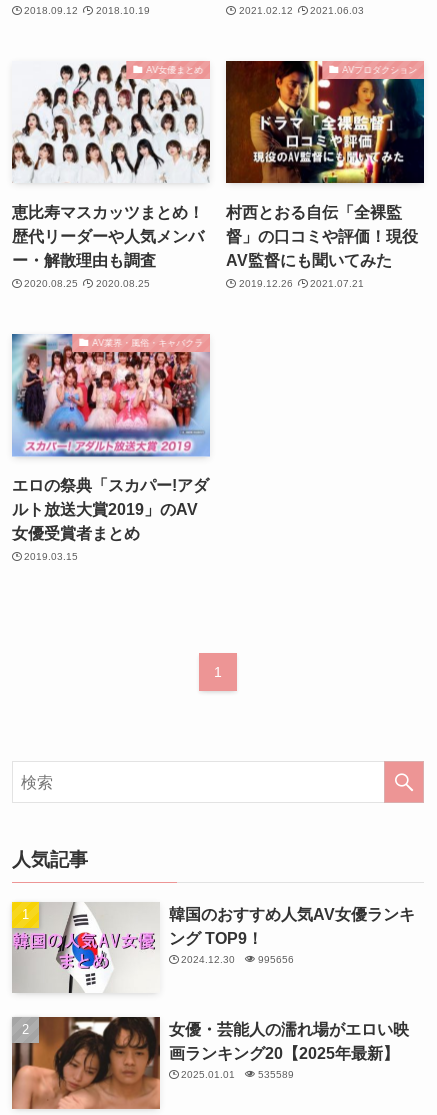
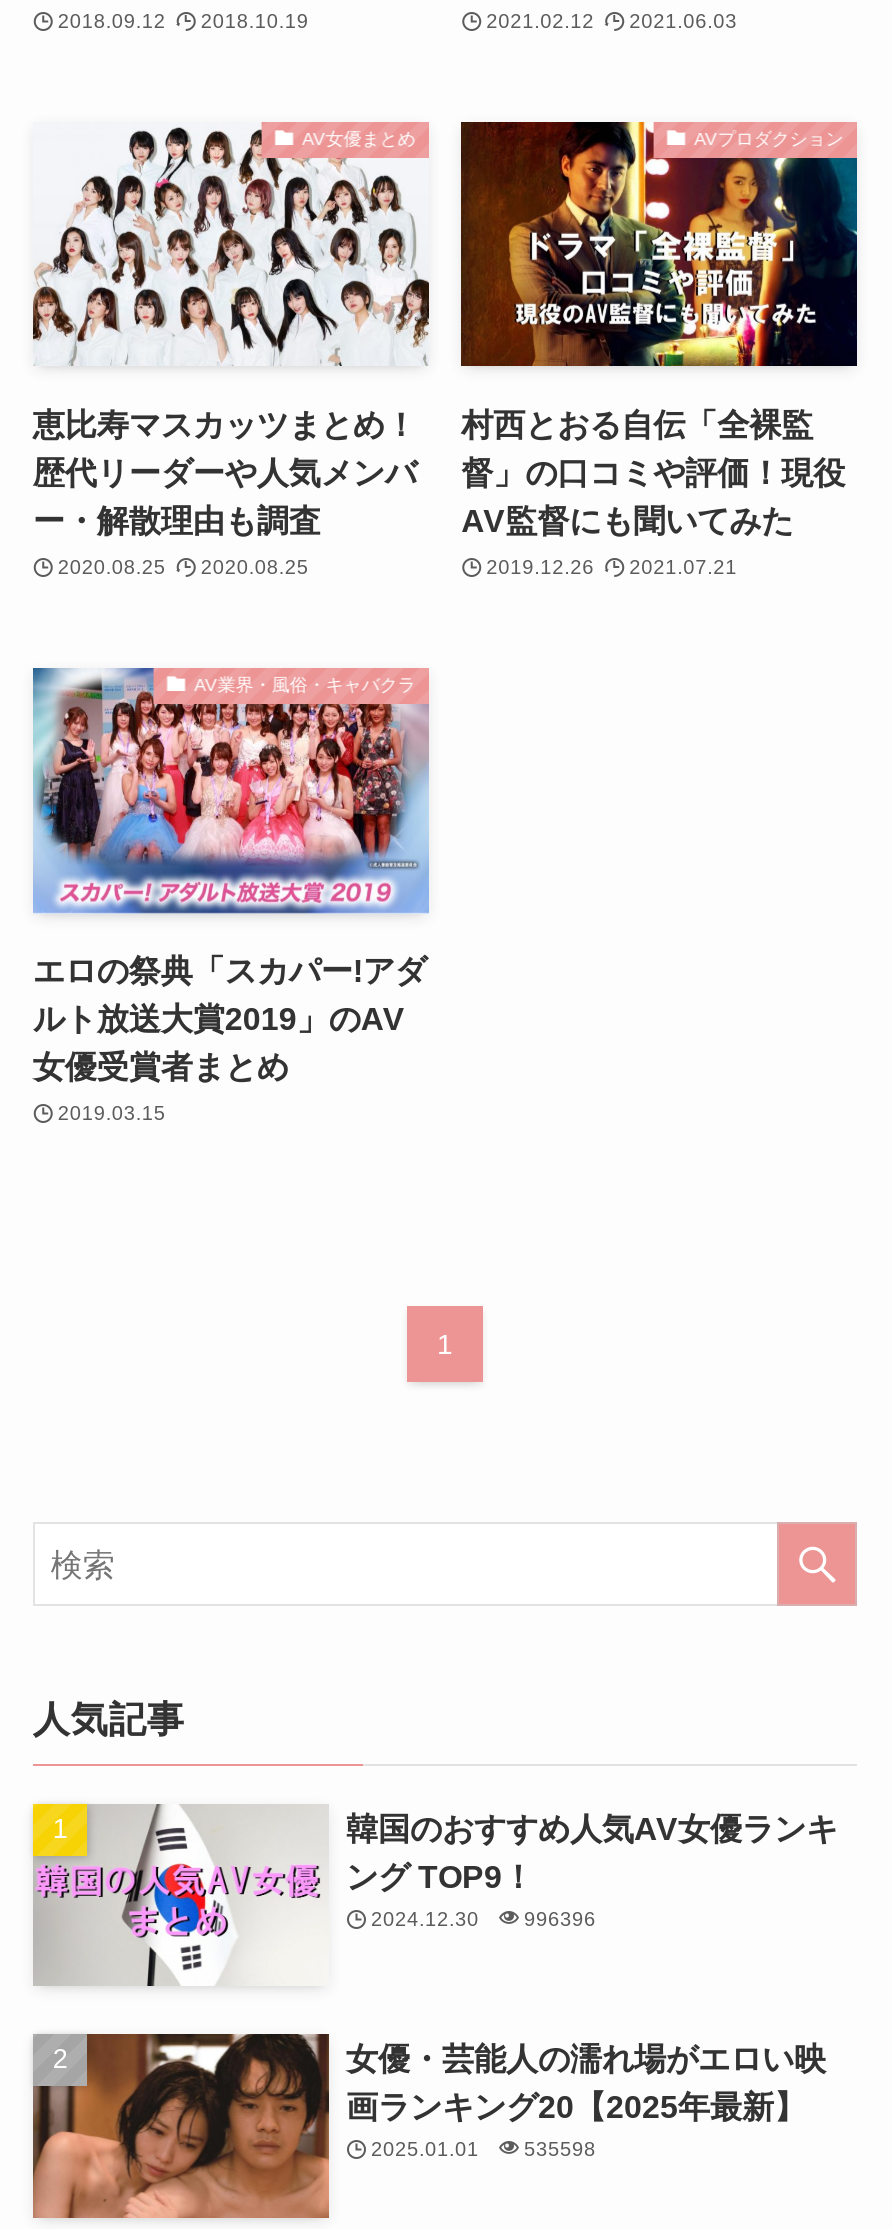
- 995656
+ 996396

- 535589
+ 535598
